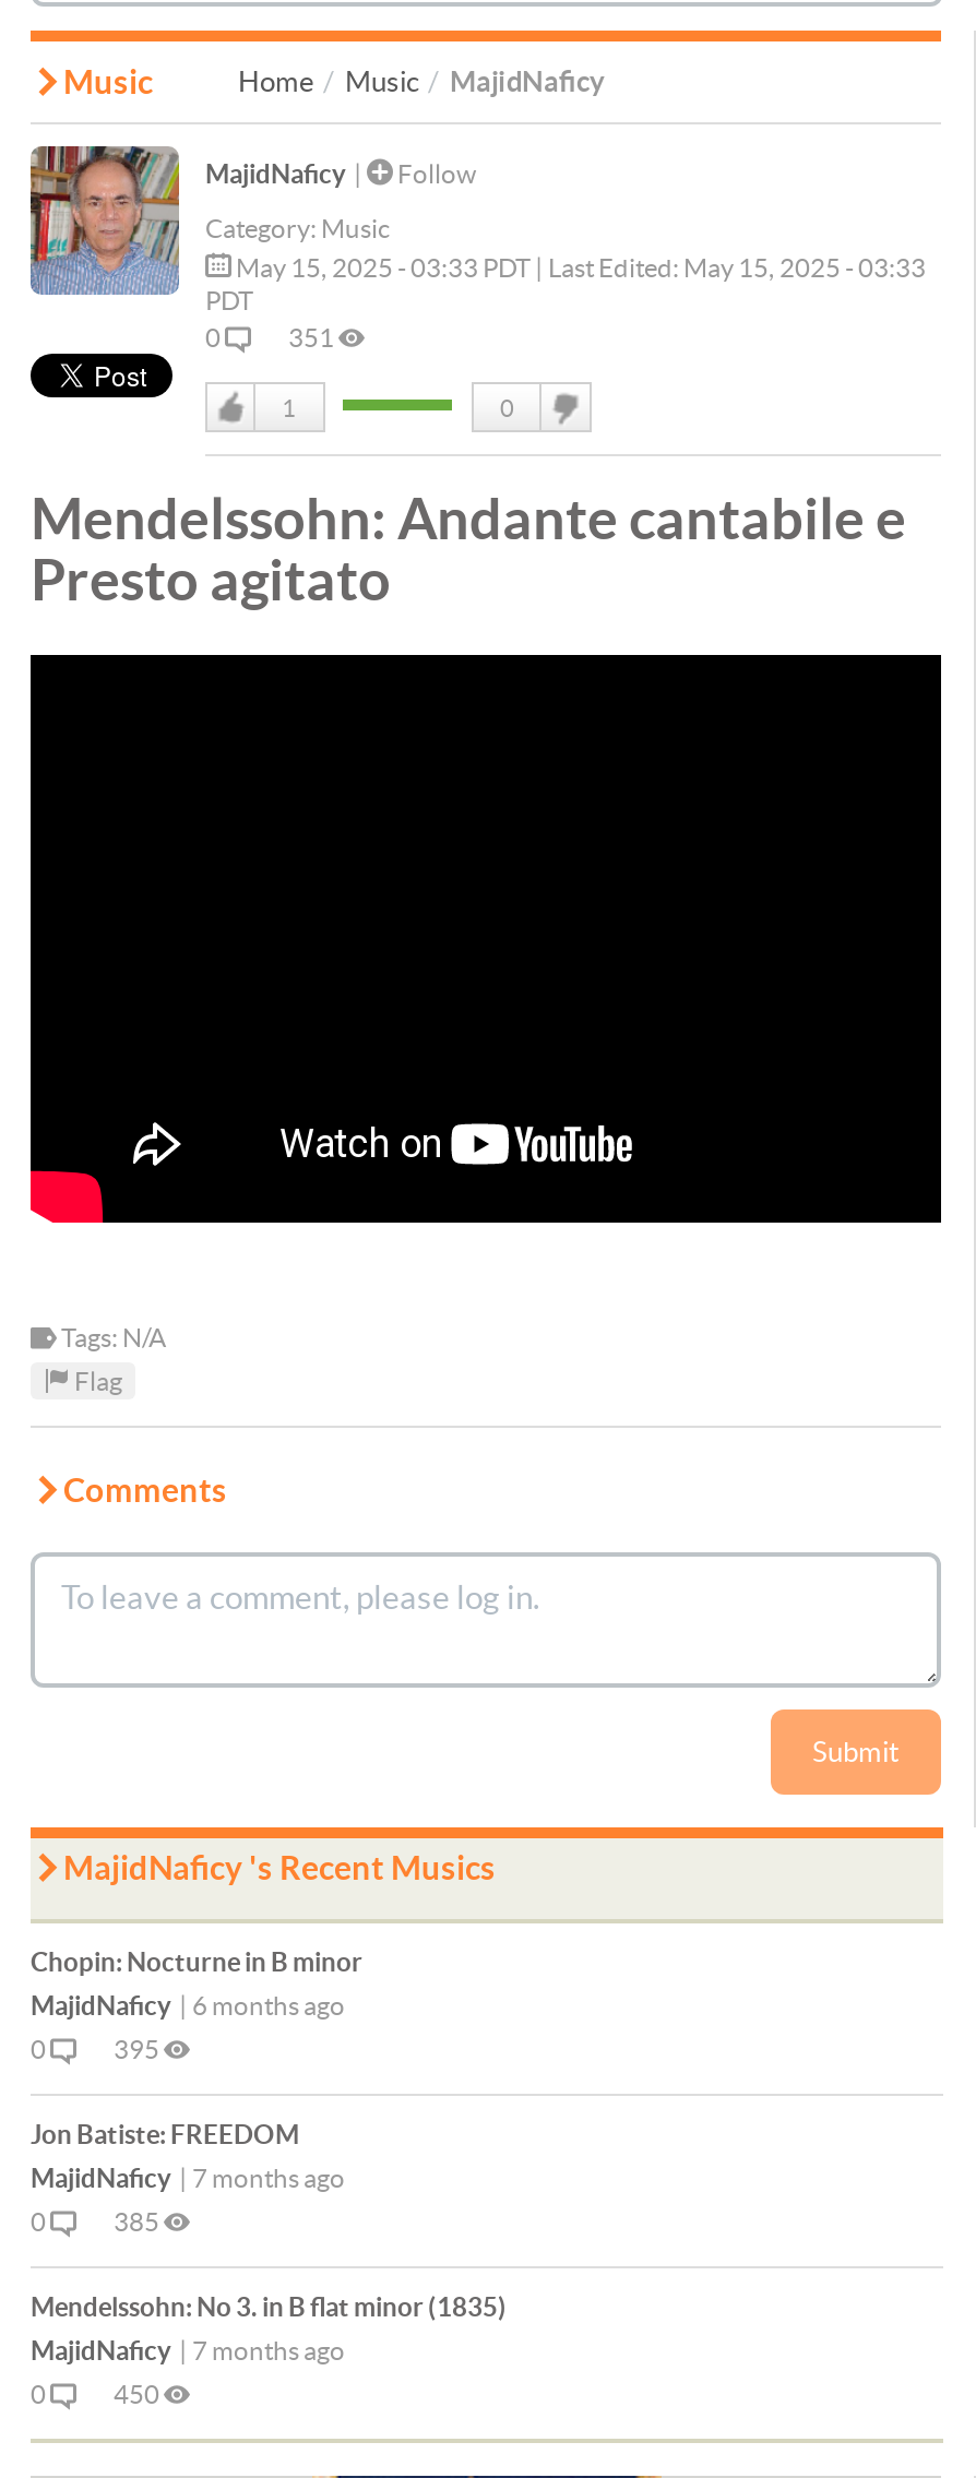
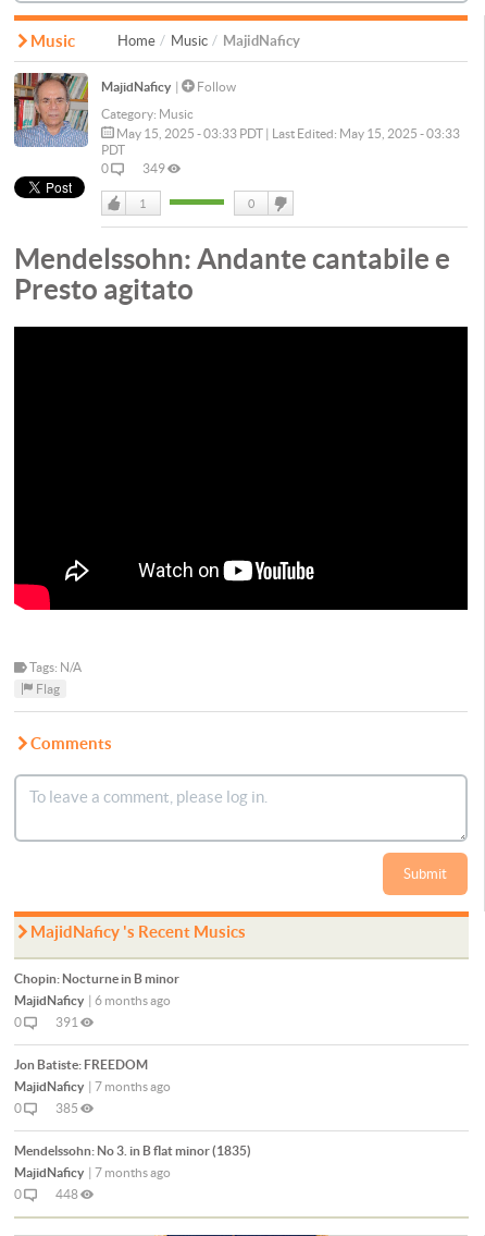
- 351
+ 349

- 395
+ 391

- 450
+ 448
